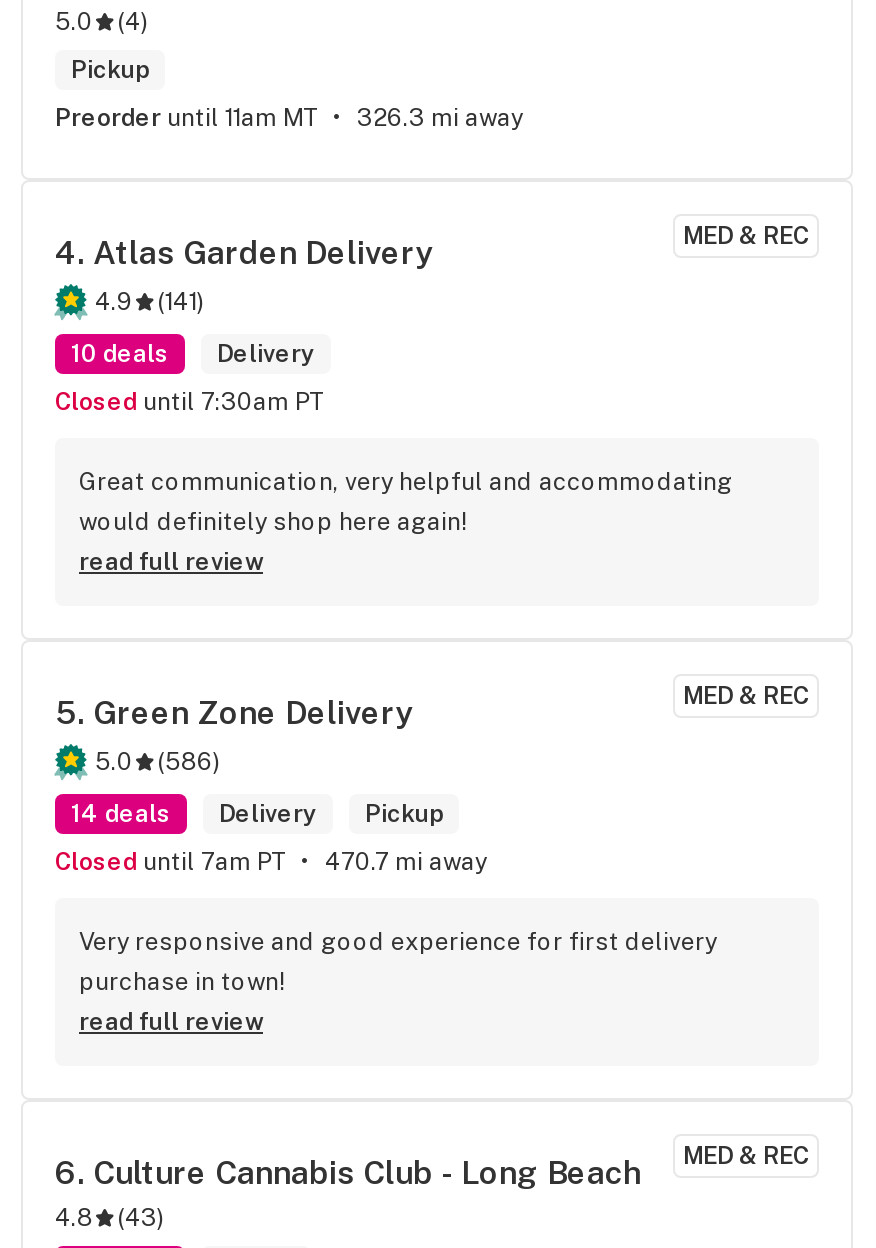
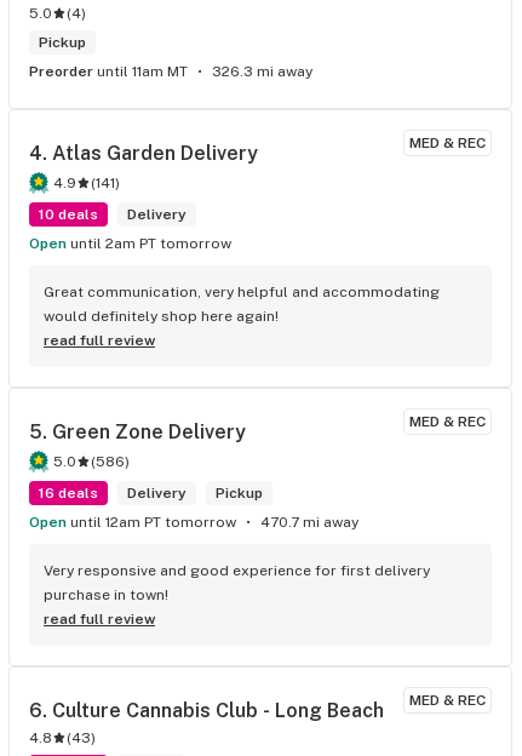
- Closed until 7:30am PT
+ Open until 2am PT tomorrow

- 14 deals Delivery Pickup
+ 16 deals Delivery Pickup

- Closed until 7am PT
+ Open until 12am PT tomorrow
